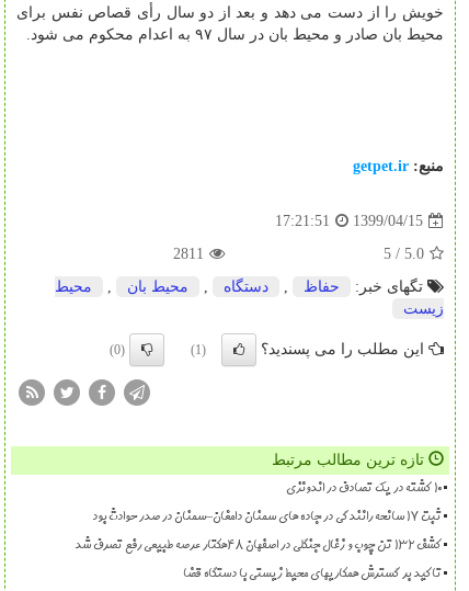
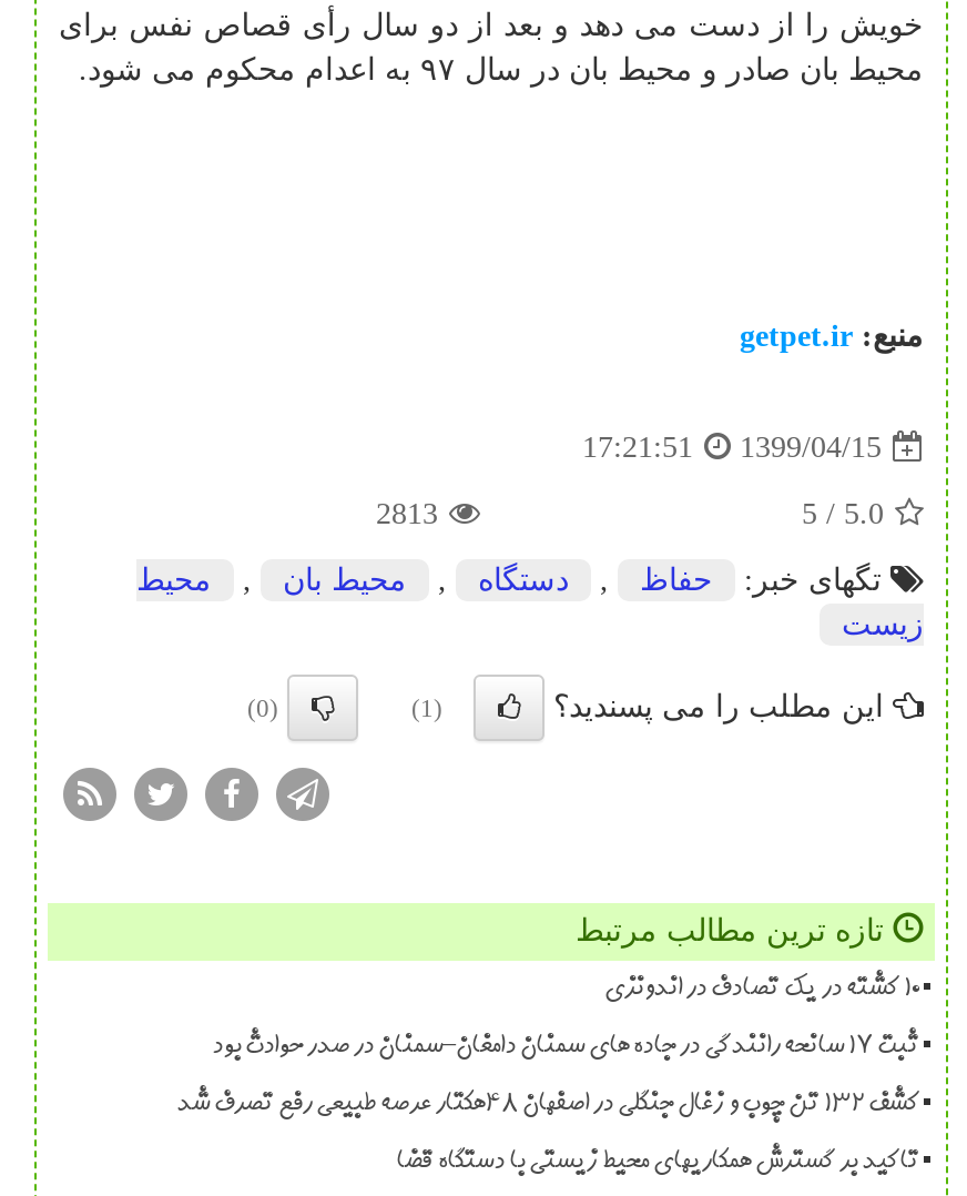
- 2811
+ 2813
